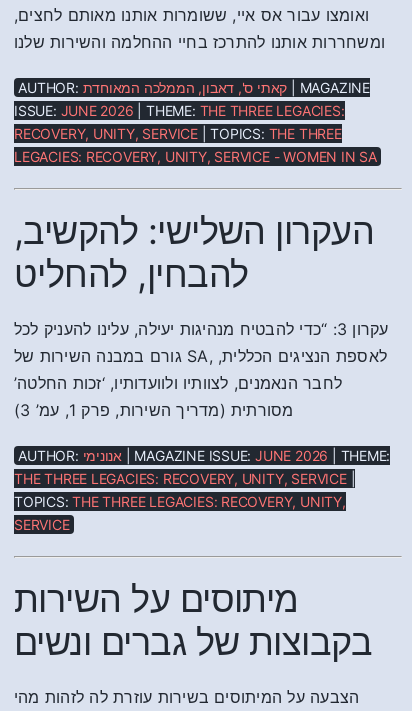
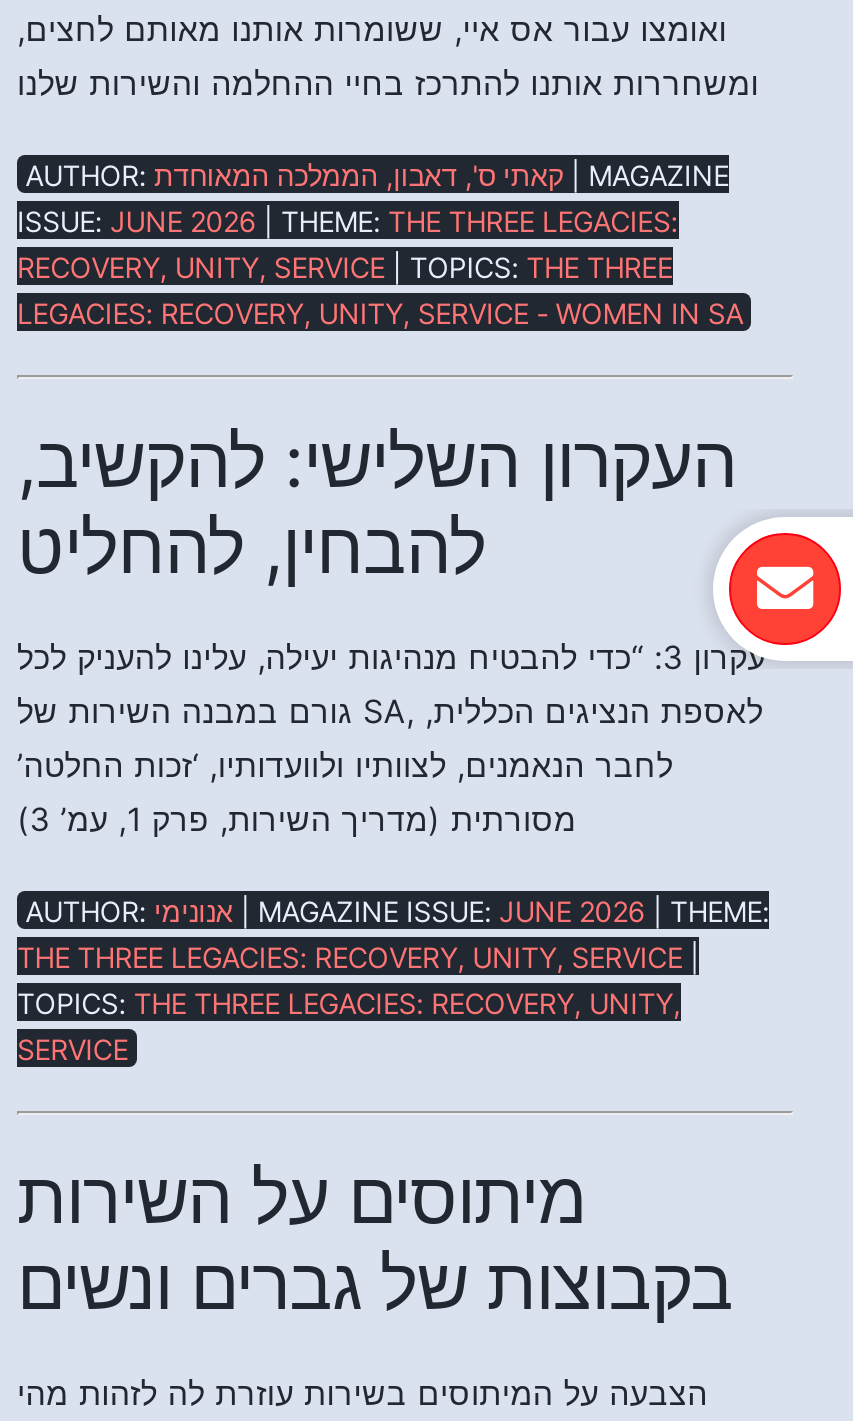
+ [image]
